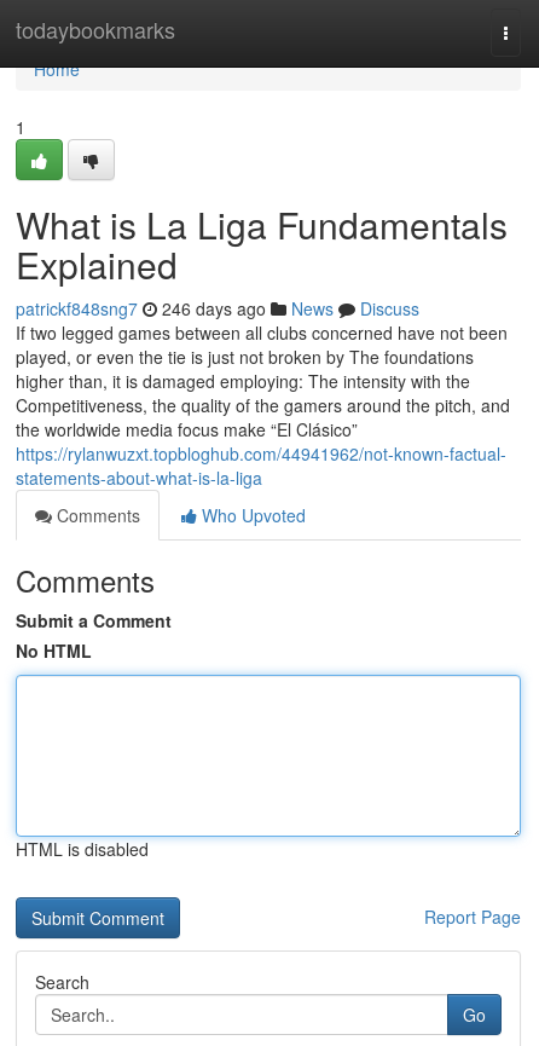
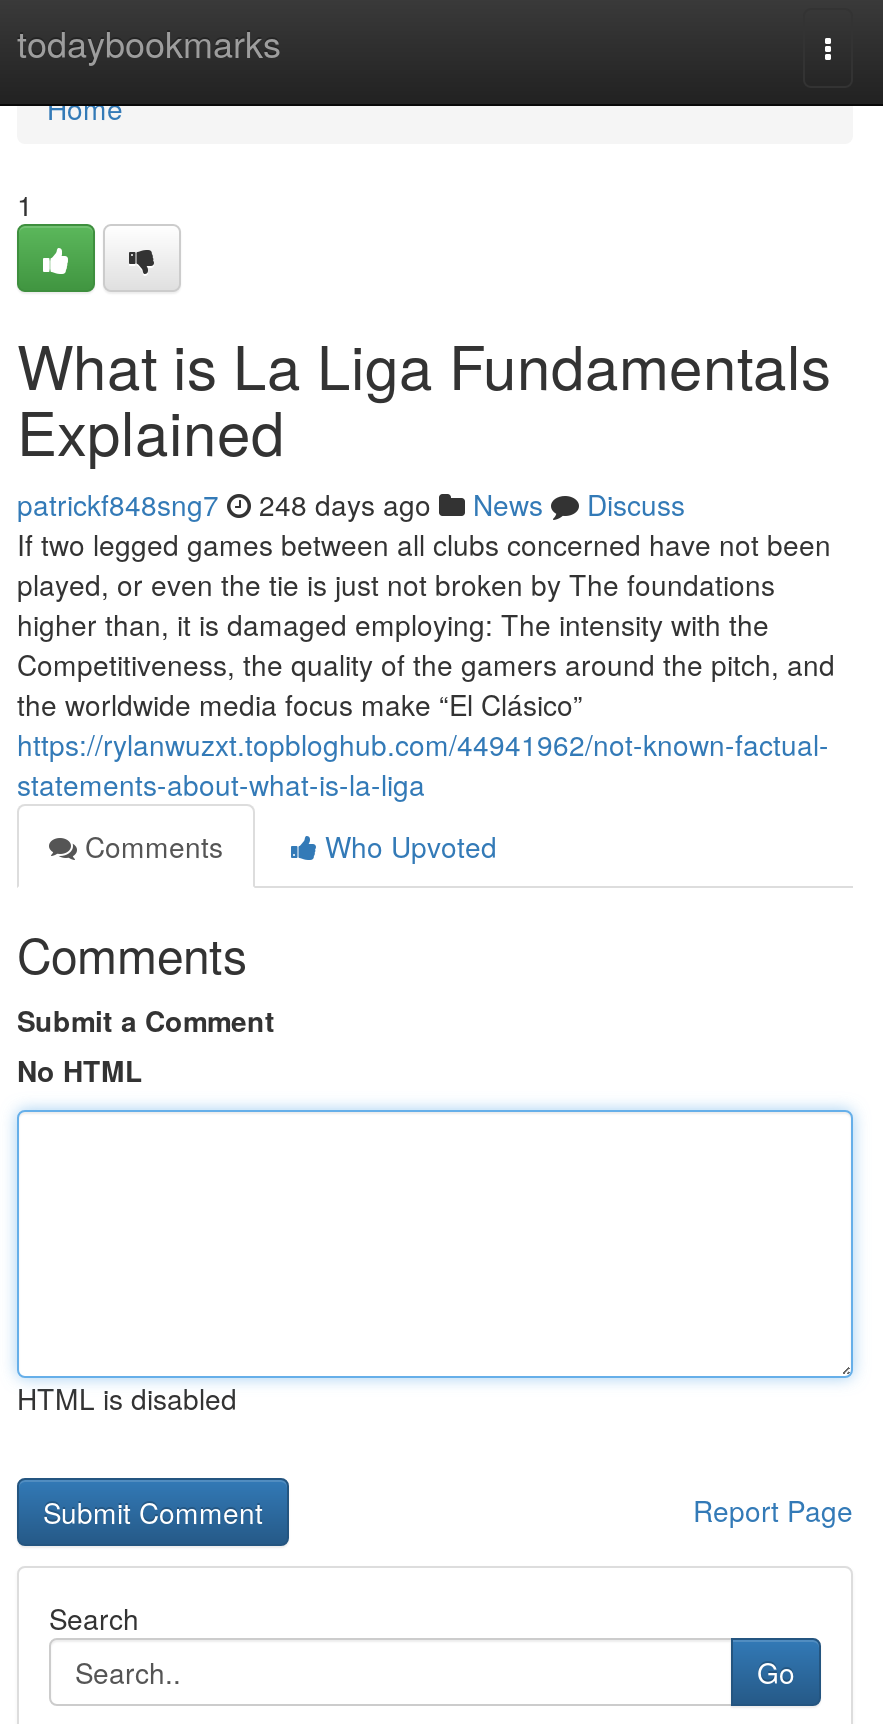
- patrickf848sng7 246 days ago News Discuss
+ patrickf848sng7 248 days ago News Discuss
